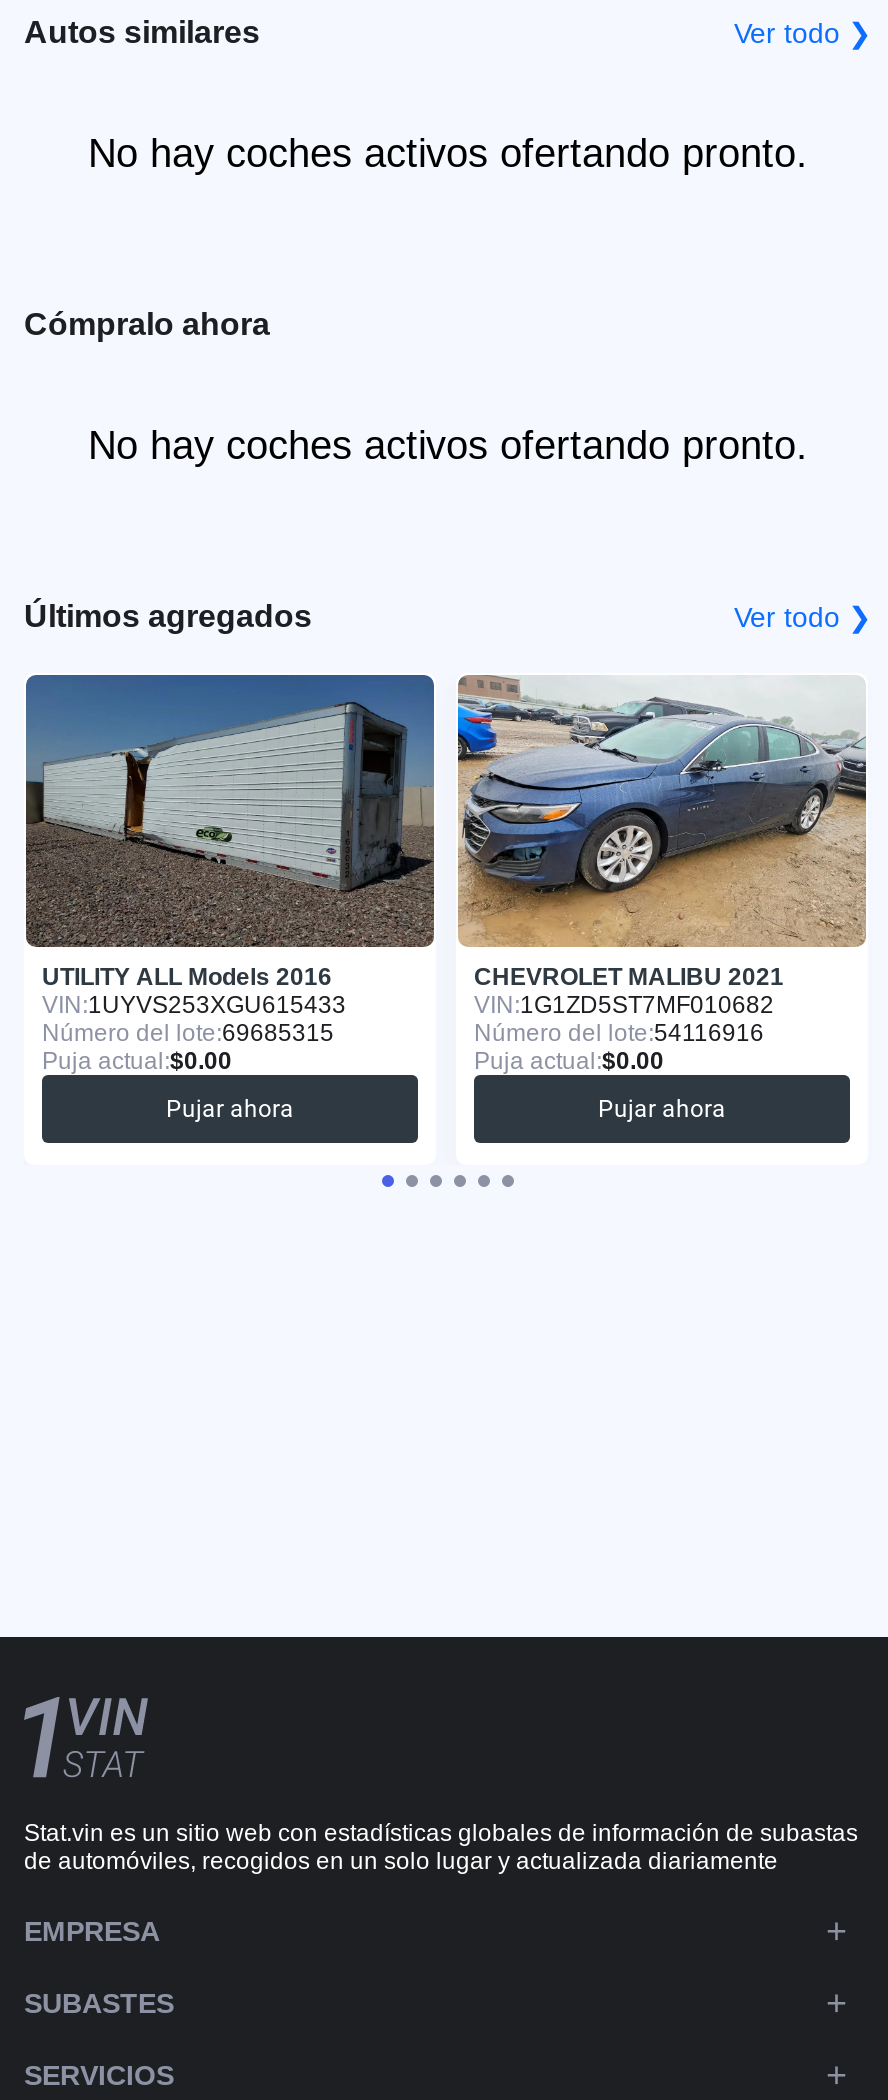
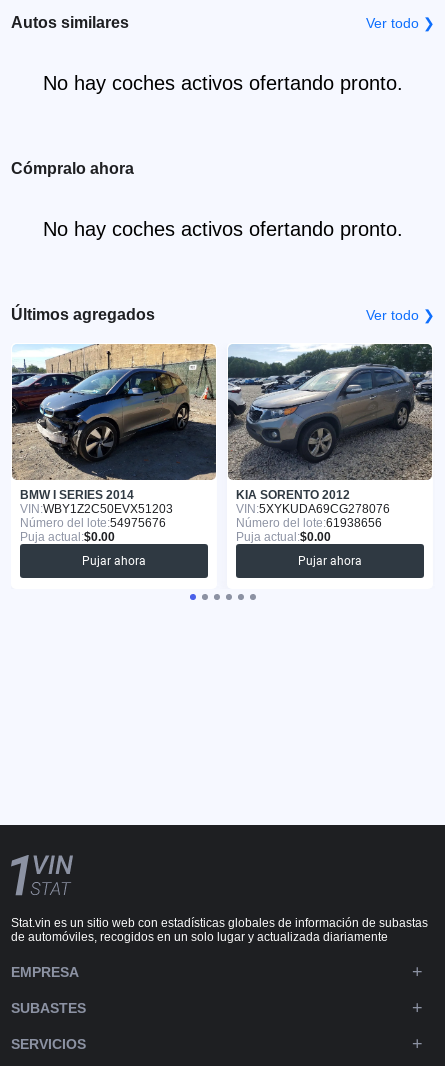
- [image]
- UTILITY ALL Models 2016
- VIN: 1UYVS253XGU615433
- Número del lote:69685315
+ [image]
+ BMW I SERIES 2014
+ VIN: WBY1Z2C50EVX51203
+ Número del lote:54975676

- [image]
- CHEVROLET MALIBU 2021
- VIN: 1G1ZD5ST7MF010682
- Número del lote:54116916
+ [image]
+ KIA SORENTO 2012
+ VIN: 5XYKUDA69CG278076
+ Número del lote:61938656
